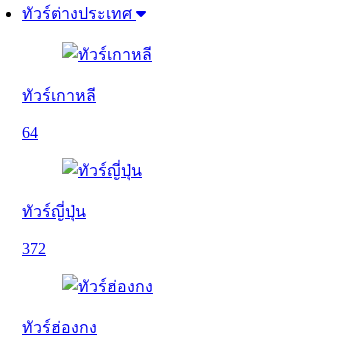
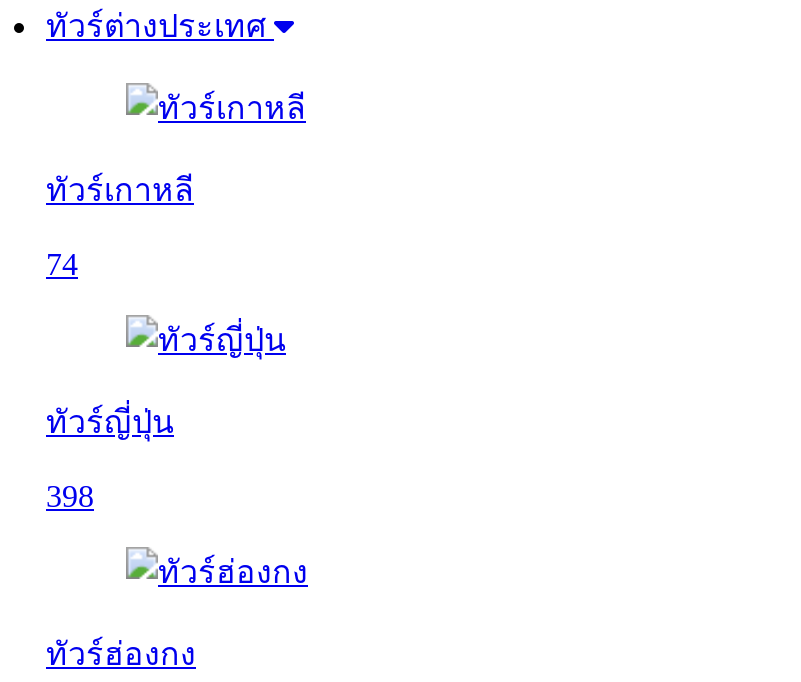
- 64
+ 74

- 372
+ 398
